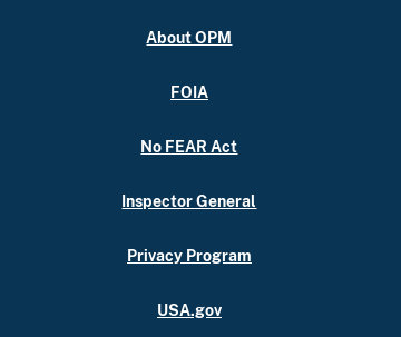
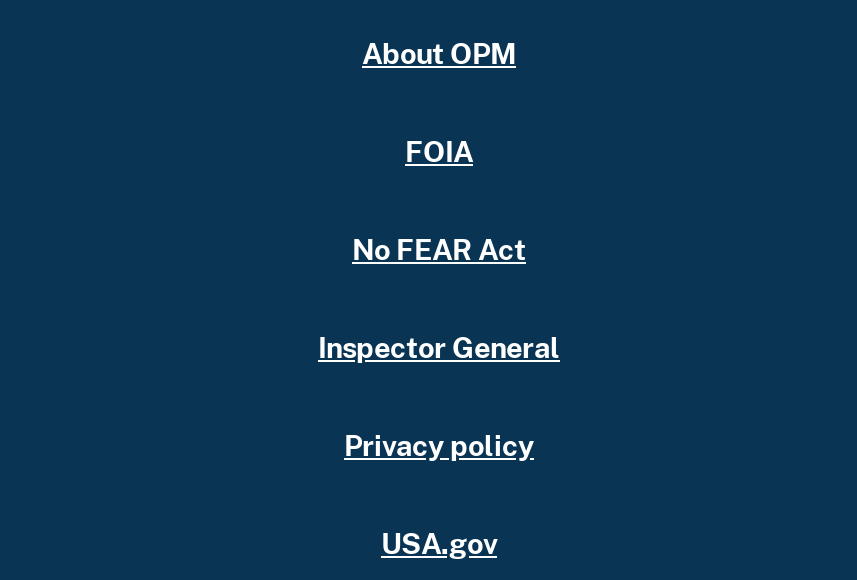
- Privacy Program
+ Privacy policy
